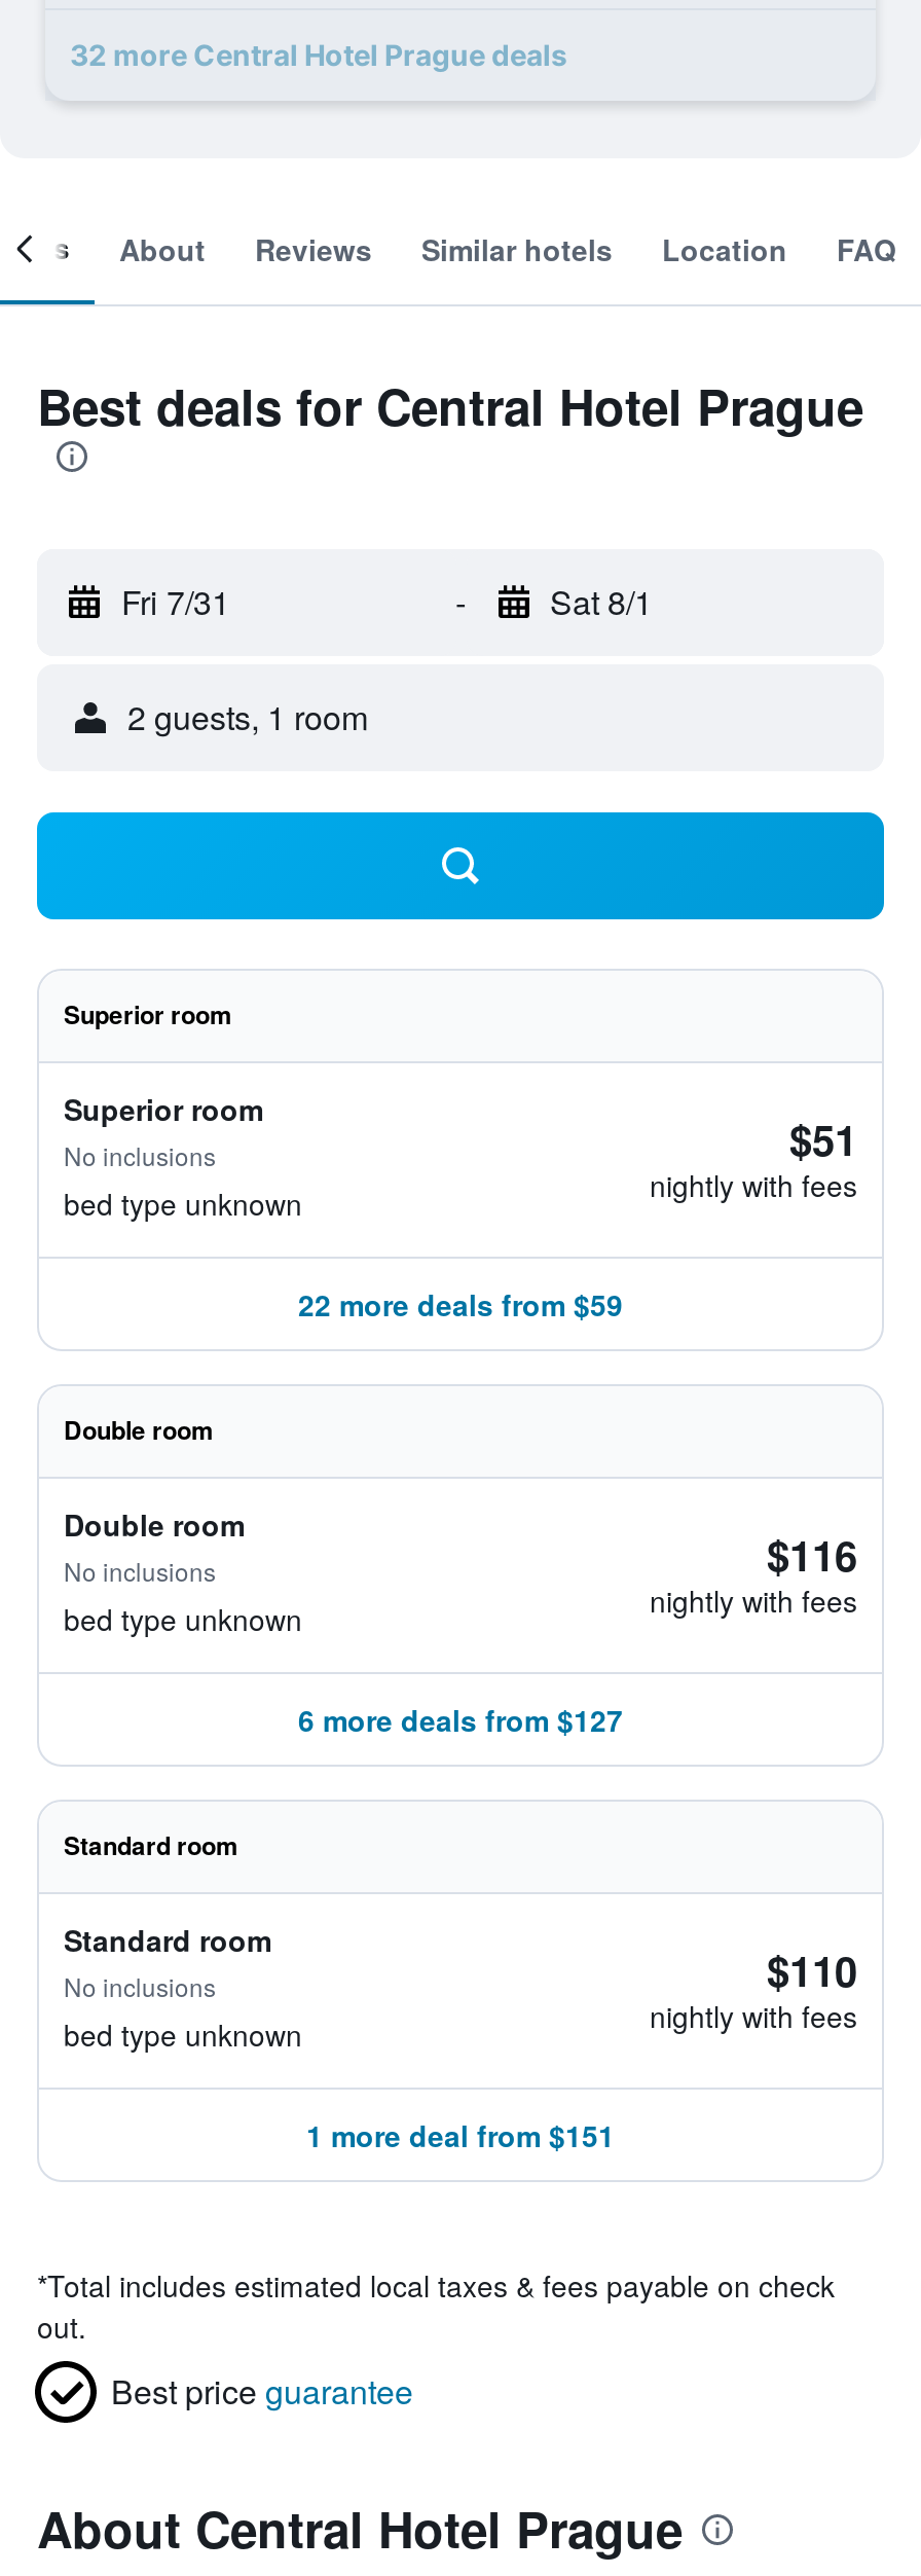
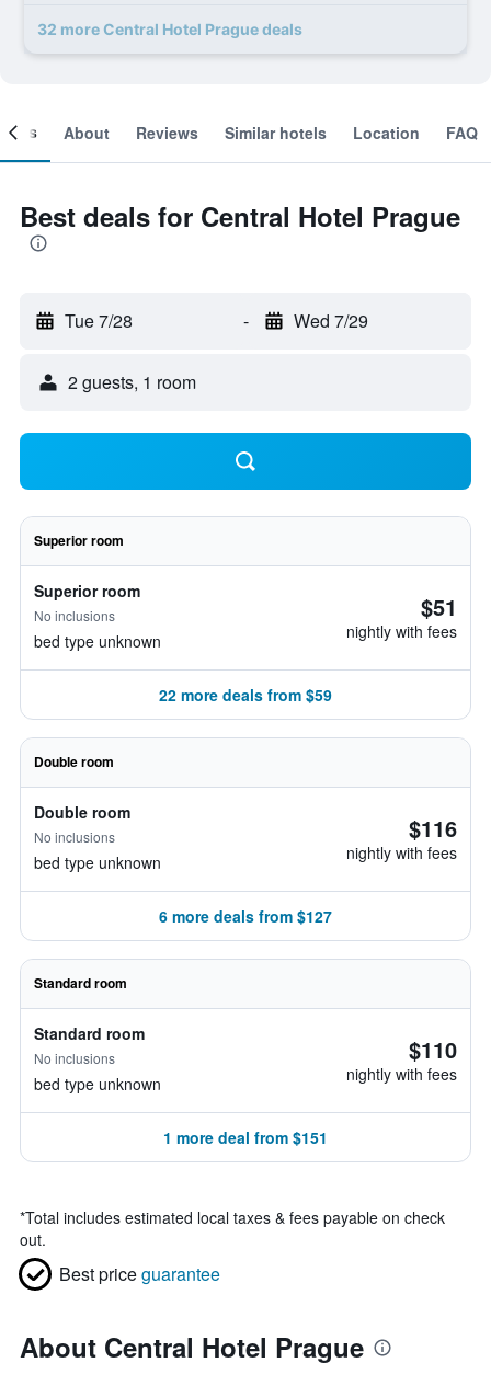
- Fri 7/31
+ Tue 7/28

- Sat 8/1
+ Wed 7/29
